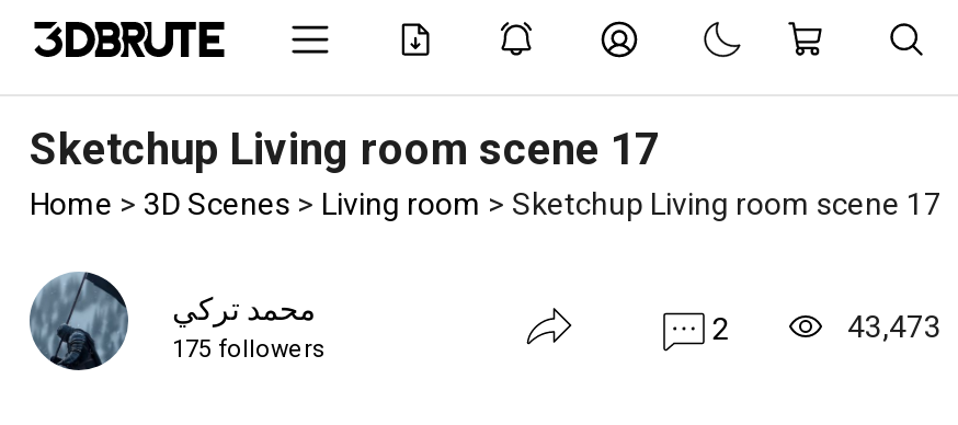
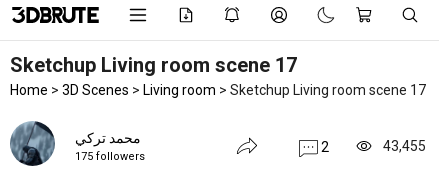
- 43,473
+ 43,455
